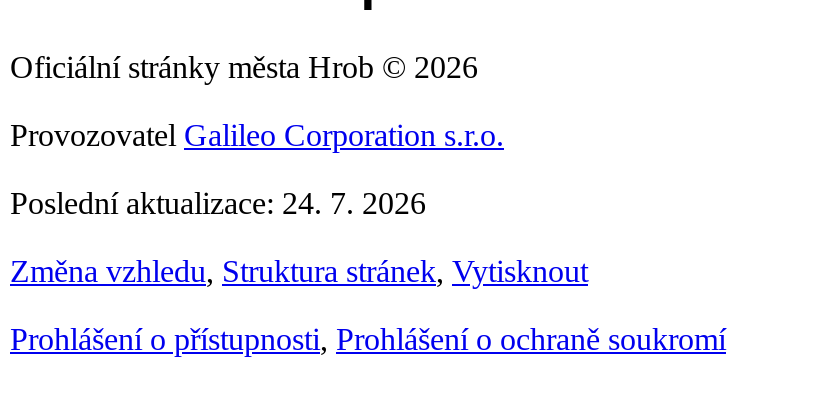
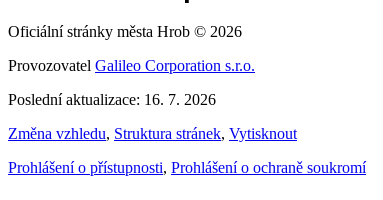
- Poslední aktualizace: 24. 7. 2026
+ Poslední aktualizace: 16. 7. 2026
